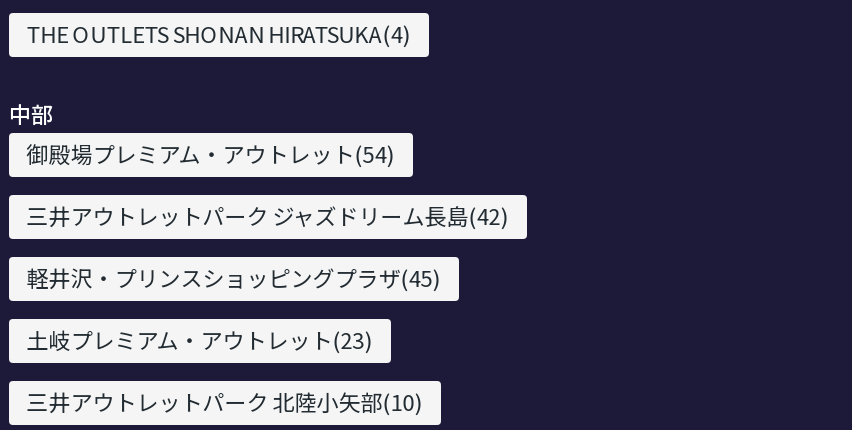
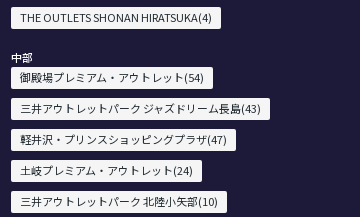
- 三井アウトレットパーク ジャズドリーム長島(42)
+ 三井アウトレットパーク ジャズドリーム長島(43)

- 軽井沢・プリンスショッピングプラザ(45)
+ 軽井沢・プリンスショッピングプラザ(47)

- 土岐プレミアム・アウトレット(23)
+ 土岐プレミアム・アウトレット(24)
